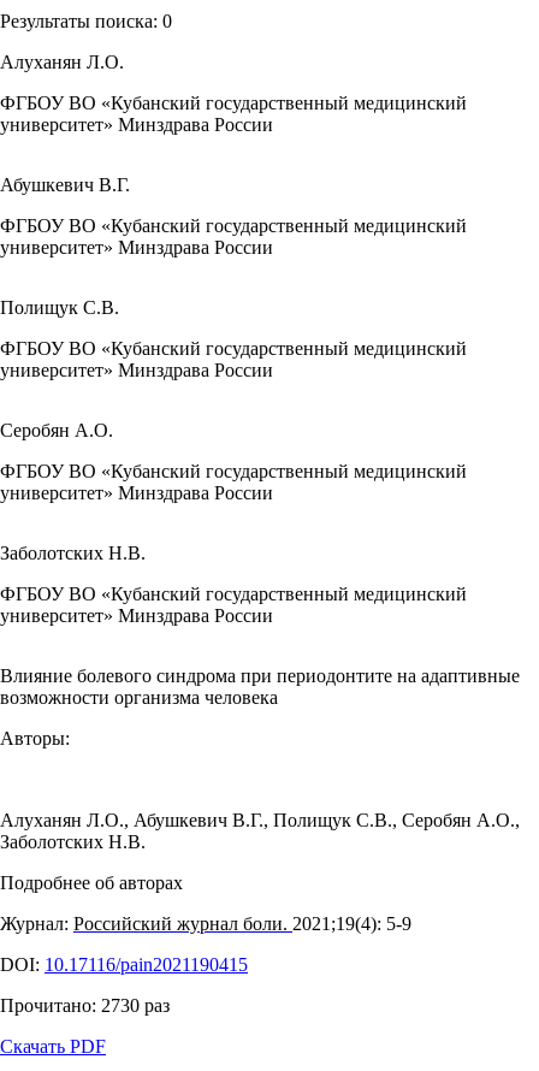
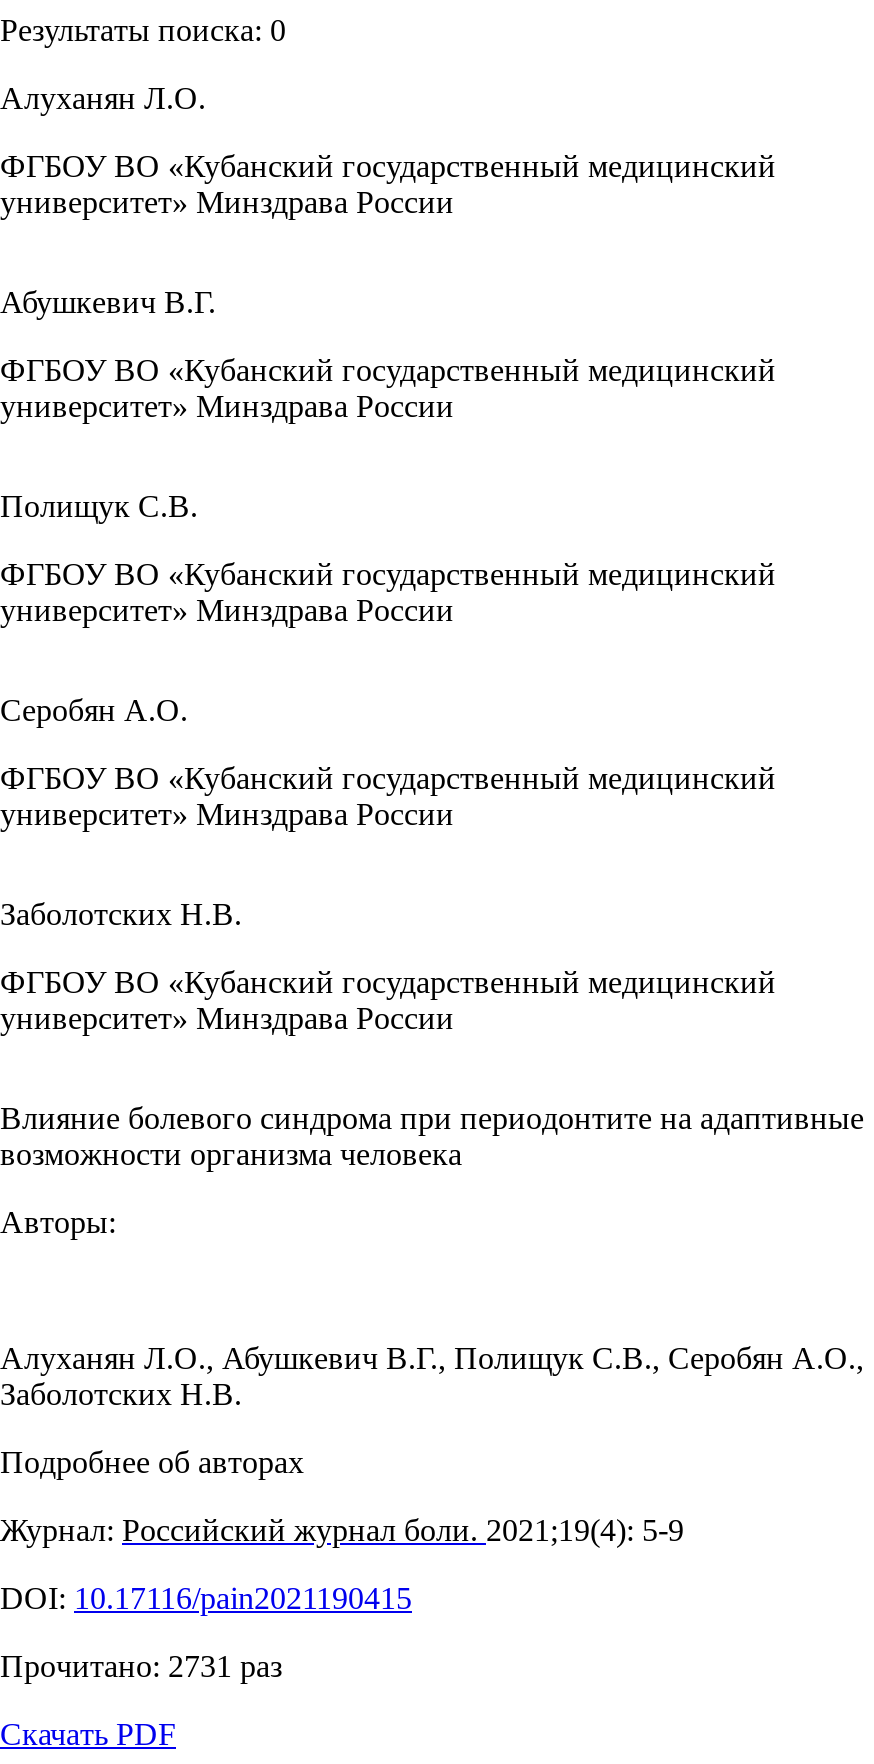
- Прочитано: 2730 раз
+ Прочитано: 2731 раз
